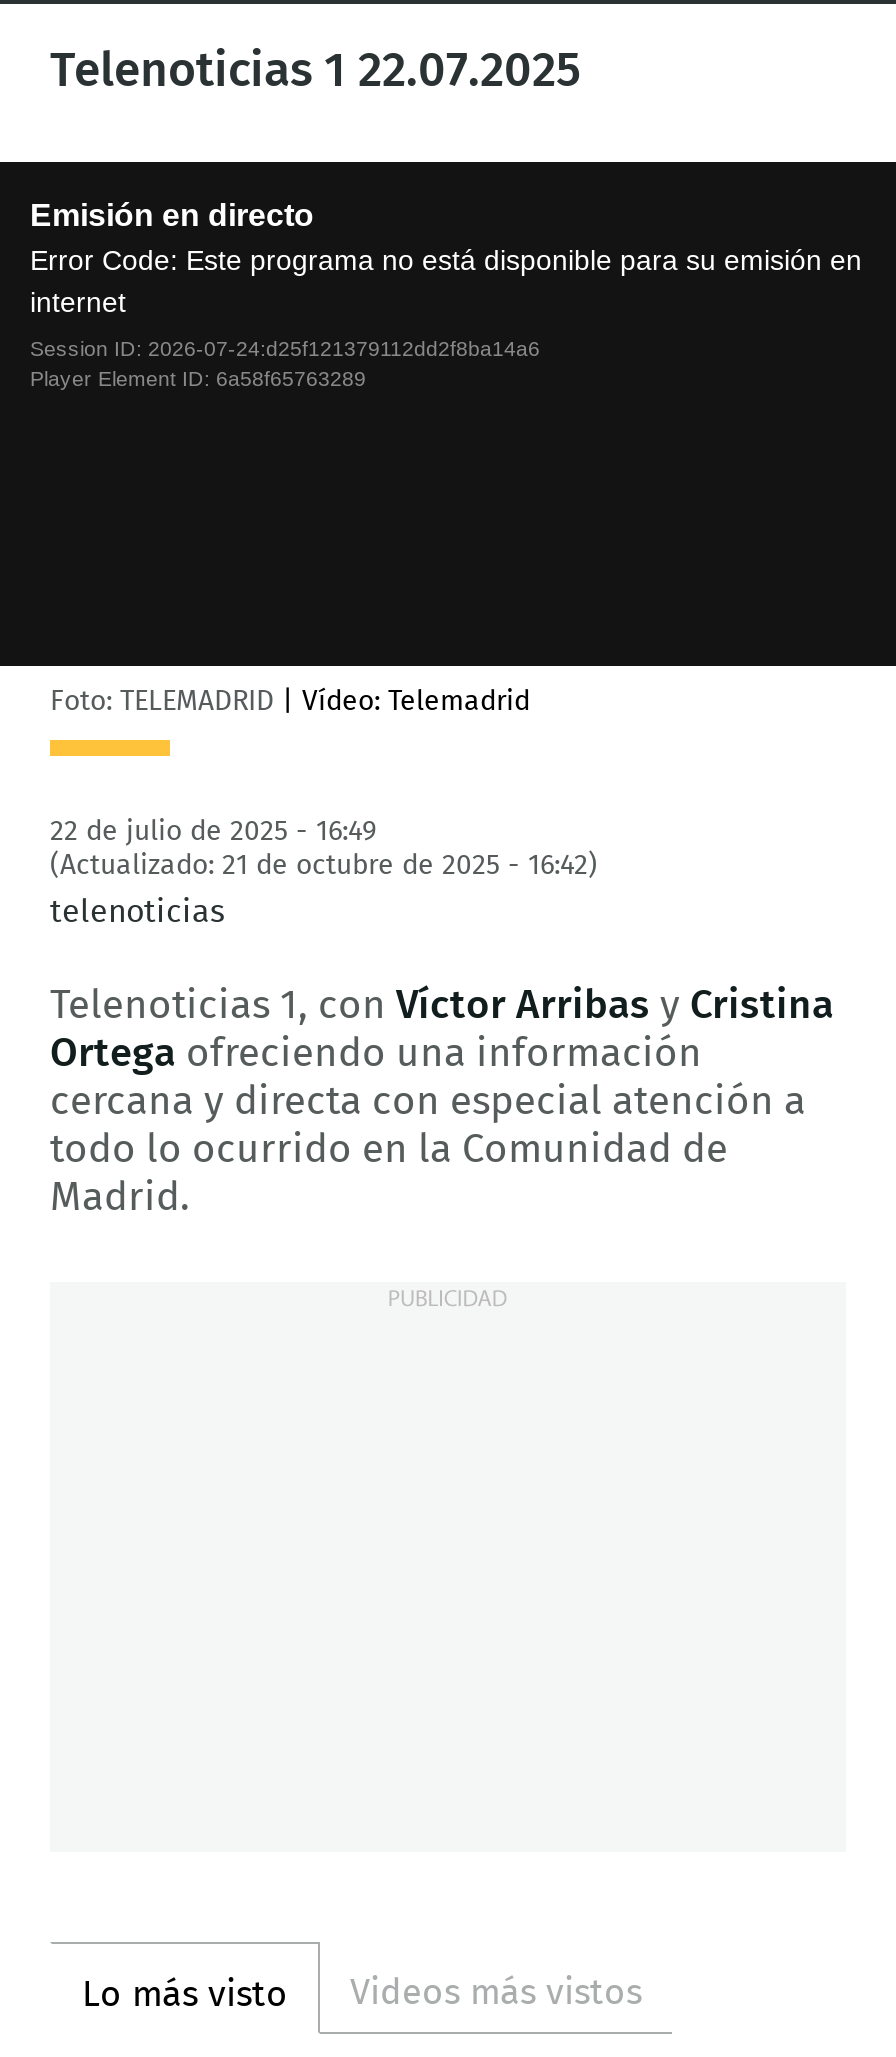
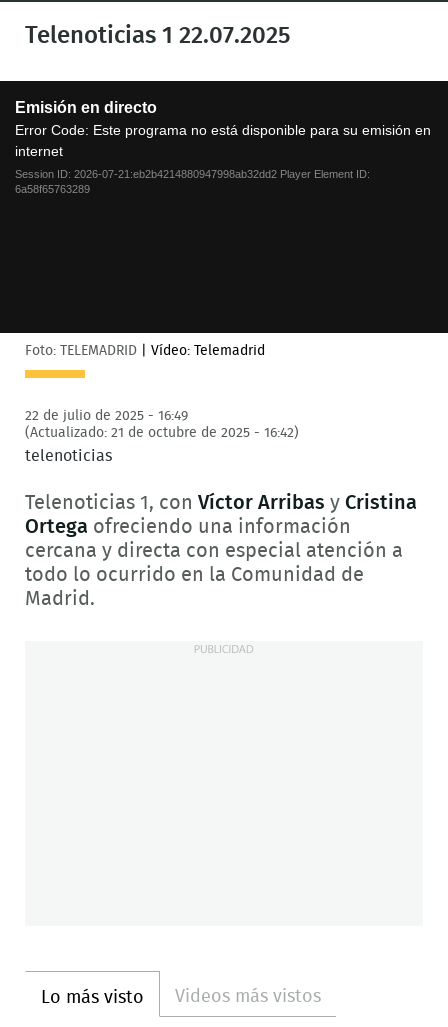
- Session ID: 2026-07-24:d25f121379112dd2f8ba14a6
- Player Element ID: 6a58f65763289
+ Session ID: 2026-07-21:eb2b4214880947998ab32dd2 Player Element ID:
+ 6a58f65763289
